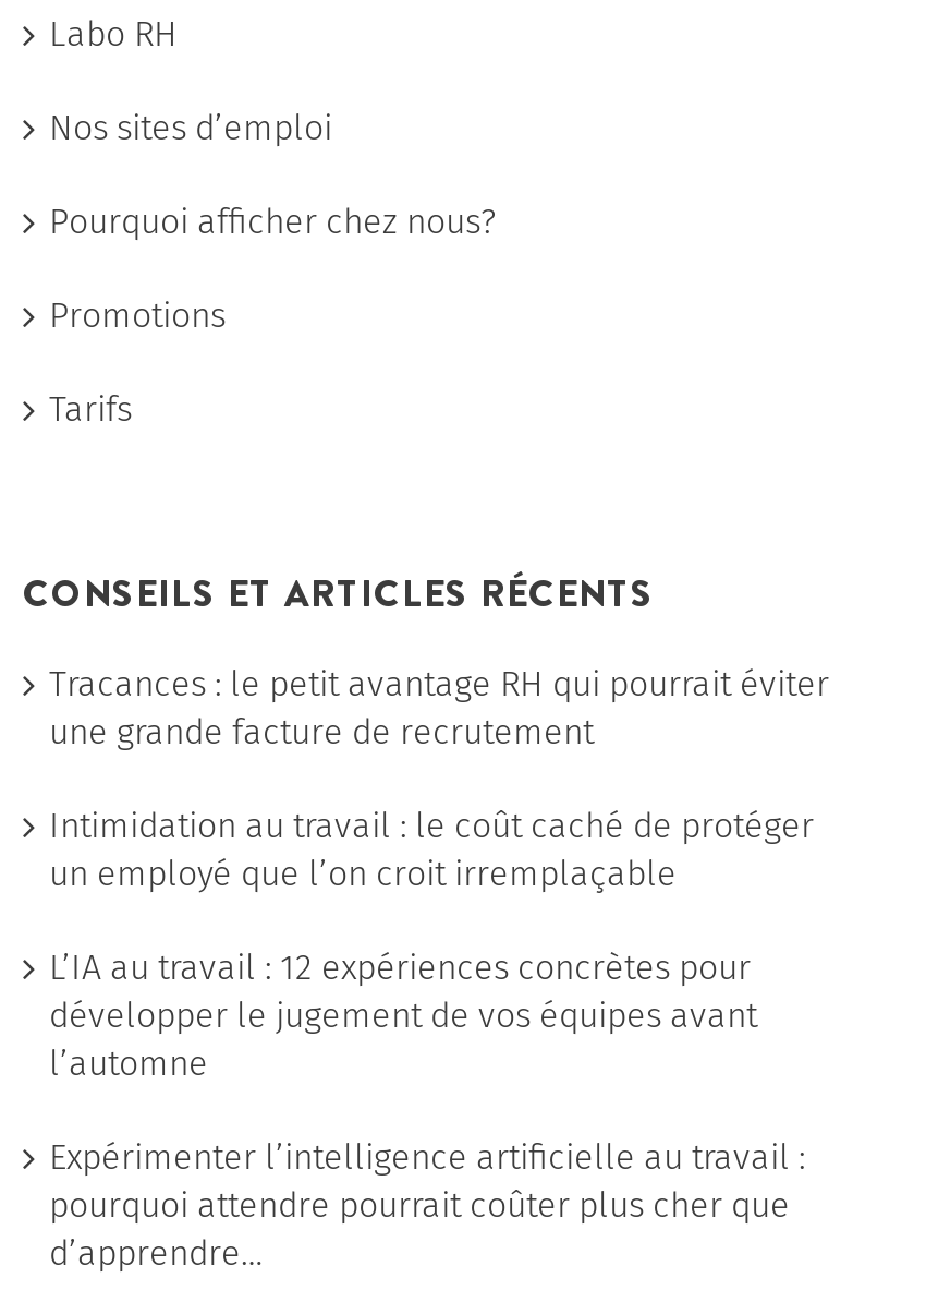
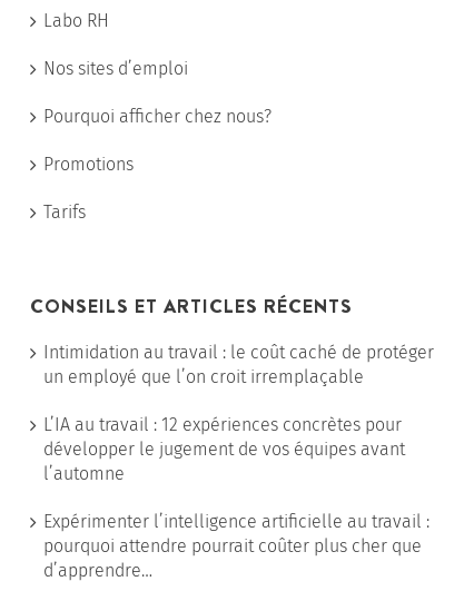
- Tracances : le petit avantage RH qui pourrait éviter
- une grande facture de recrutement
